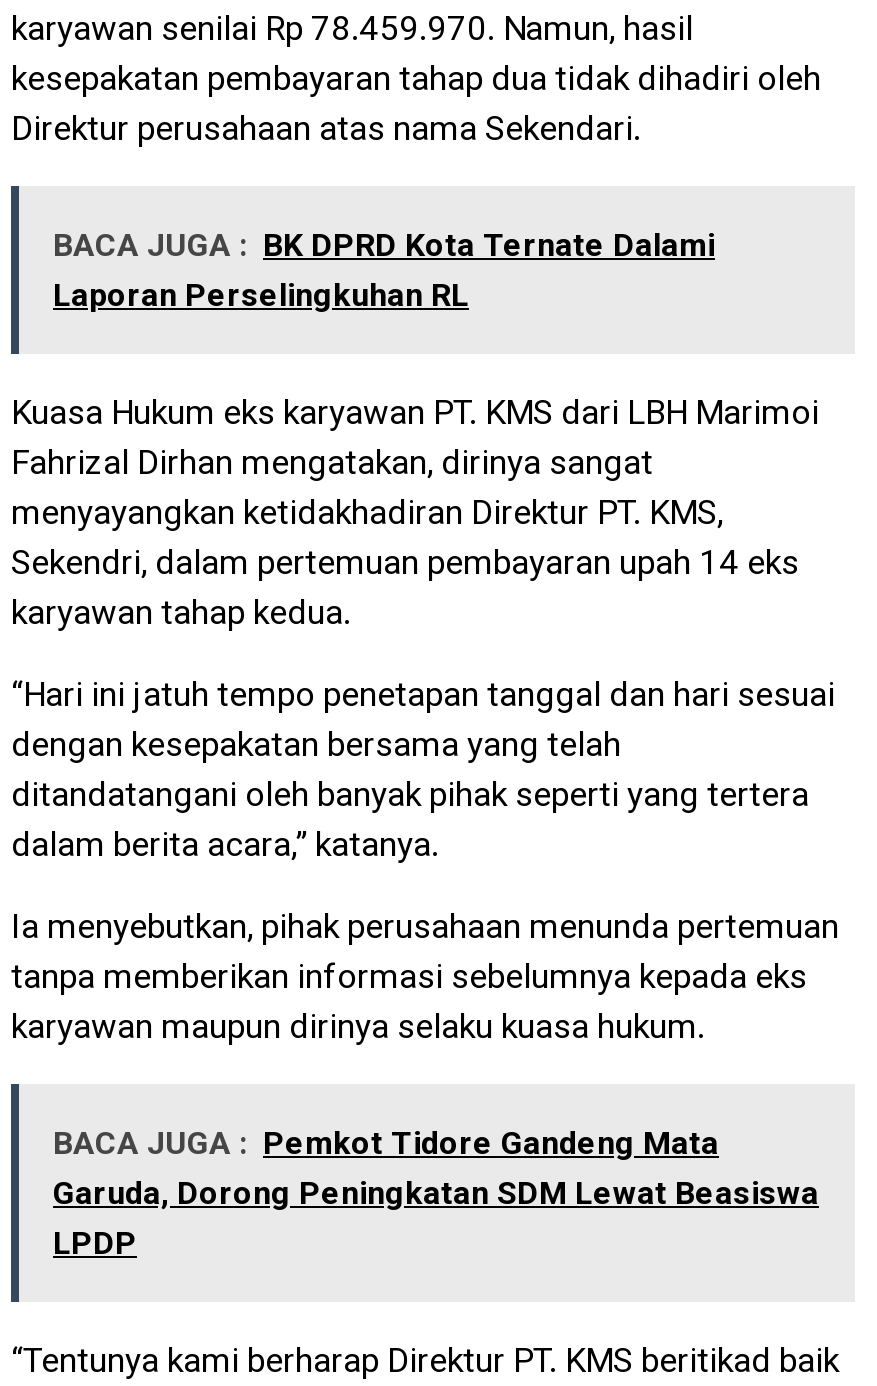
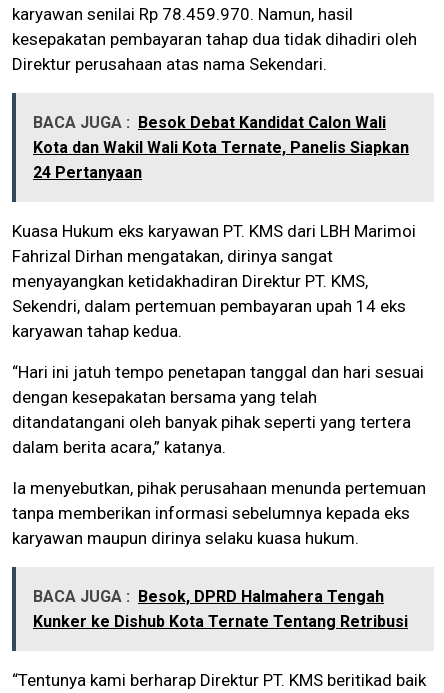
- BACA JUGA : BK DPRD Kota Ternate Dalami
- Laporan Perselingkuhan RL
+ BACA JUGA : Besok Debat Kandidat Calon Wali
+ Kota dan Wakil Wali Kota Ternate, Panelis Siapkan
+ 24 Pertanyaan

moved down: Kuasa Hukum eks karyawan PT. KMS dari LBH Marimoi | Fahrizal Dirhan mengatakan, dirinya sangat | menyayangkan ketidakhadiran Direktur PT. KMS, | ... | tanpa memberikan informasi sebelumnya kepada eks | karyawan maupun dirinya selaku kuasa hukum.

- BACA JUGA : Pemkot Tidore Gandeng Mata
- Garuda, Dorong Peningkatan SDM Lewat Beasiswa
- LPDP
+ BACA JUGA : Besok, DPRD Halmahera Tengah
+ Kunker ke Dishub Kota Ternate Tentang Retribusi
